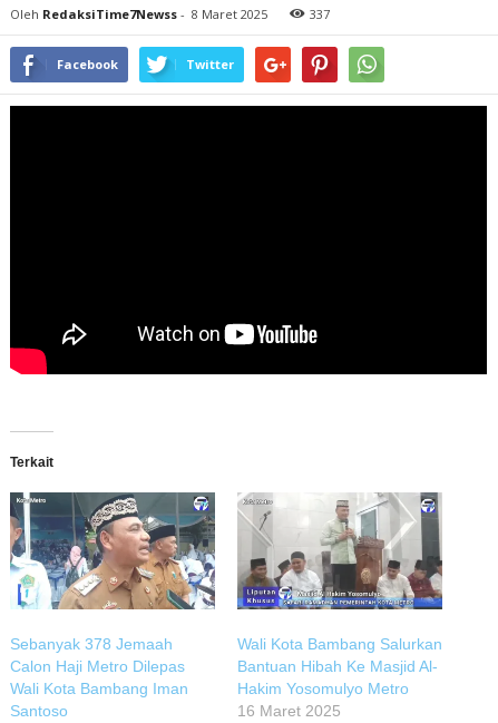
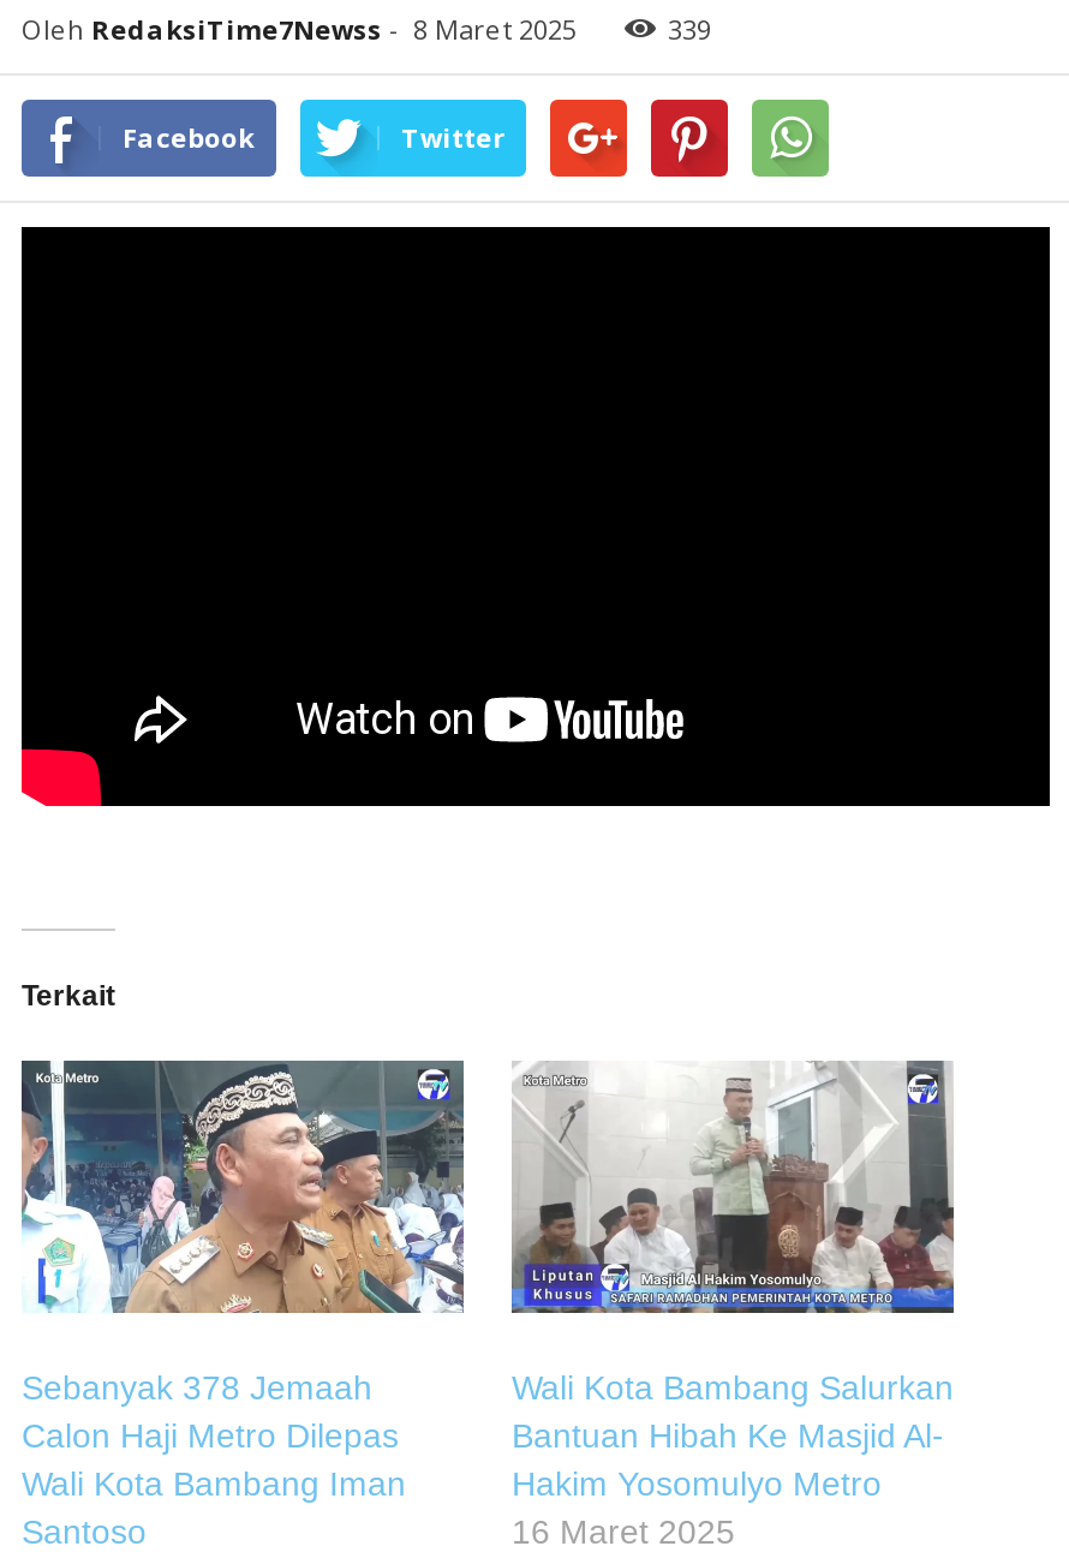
- 337
+ 339
